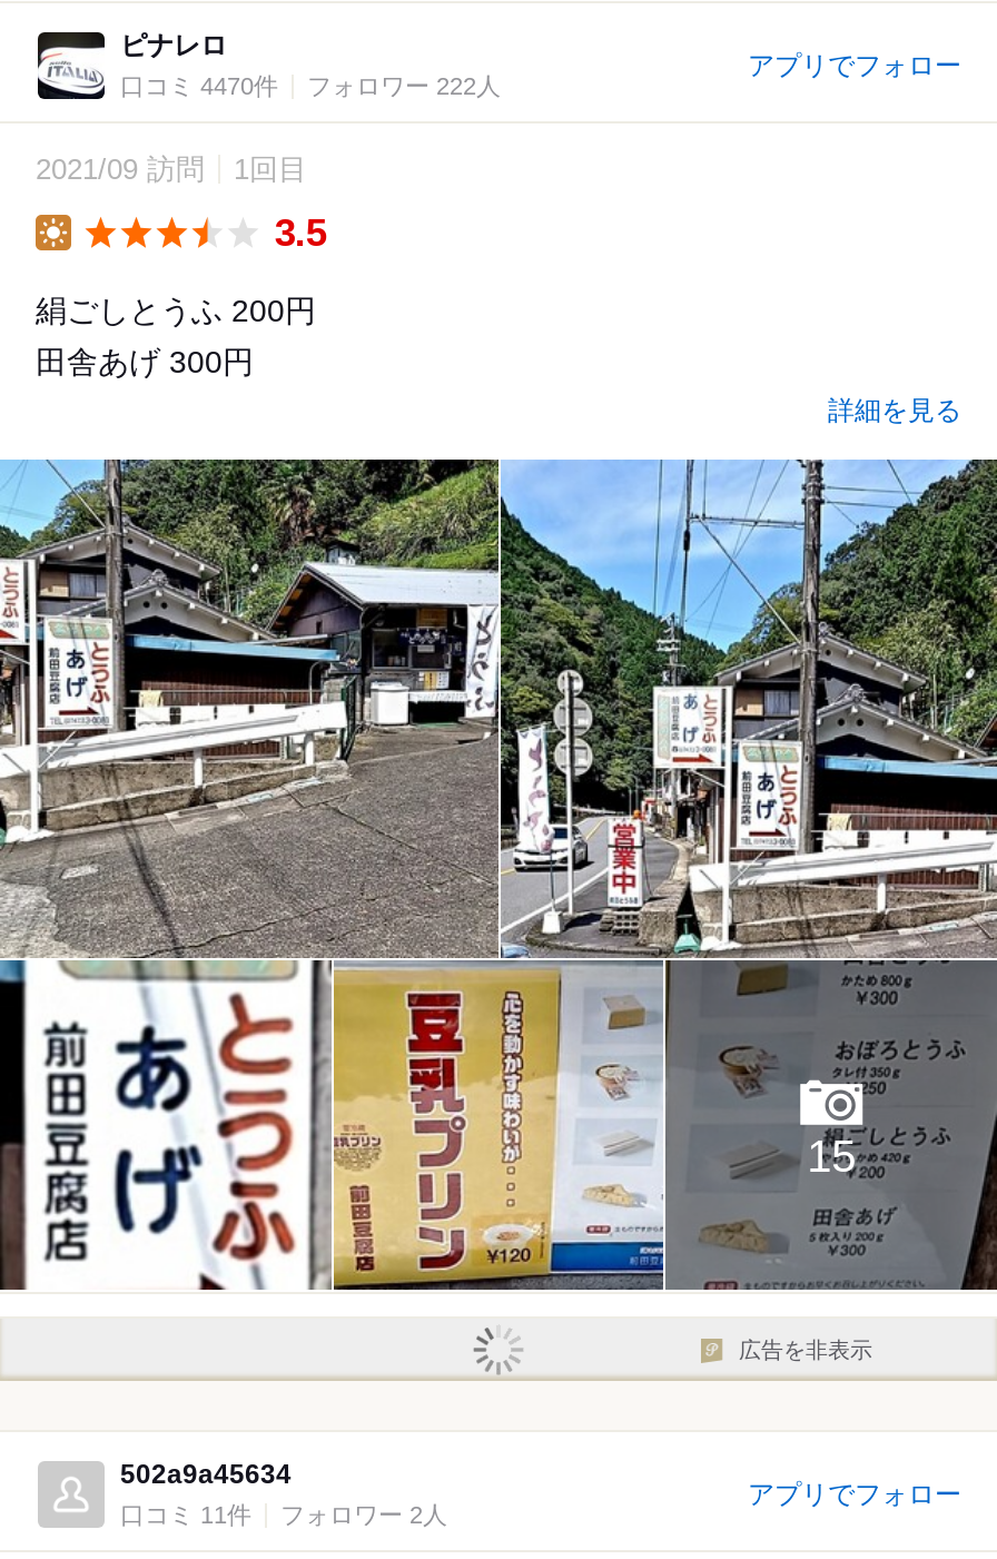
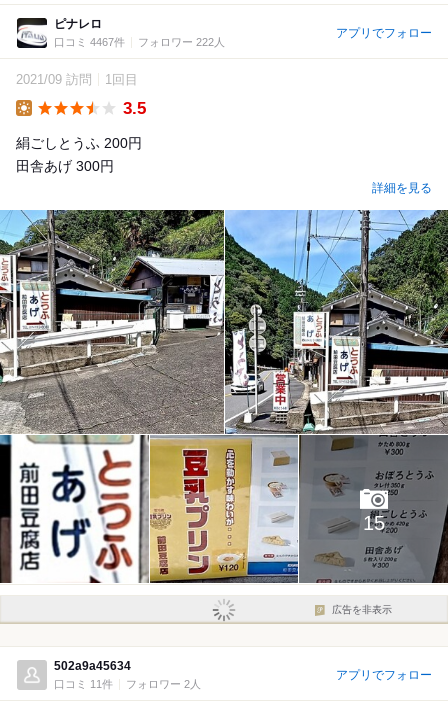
- 口コミ 4470件 フォロワー 222人
+ 口コミ 4467件 フォロワー 222人
